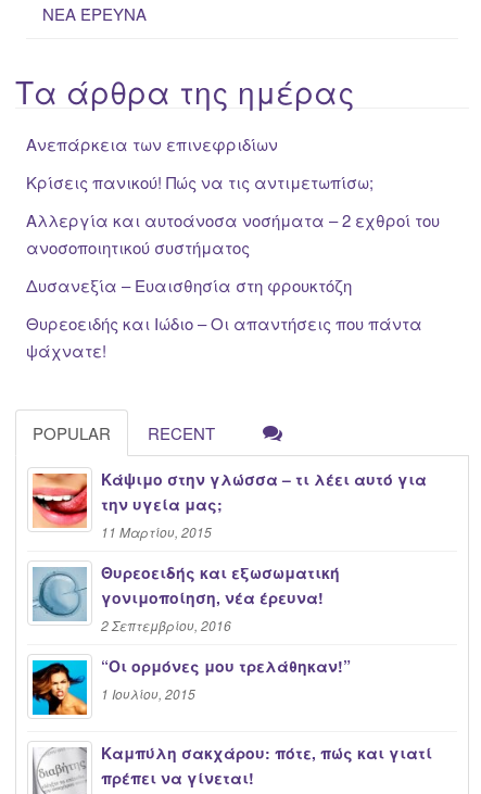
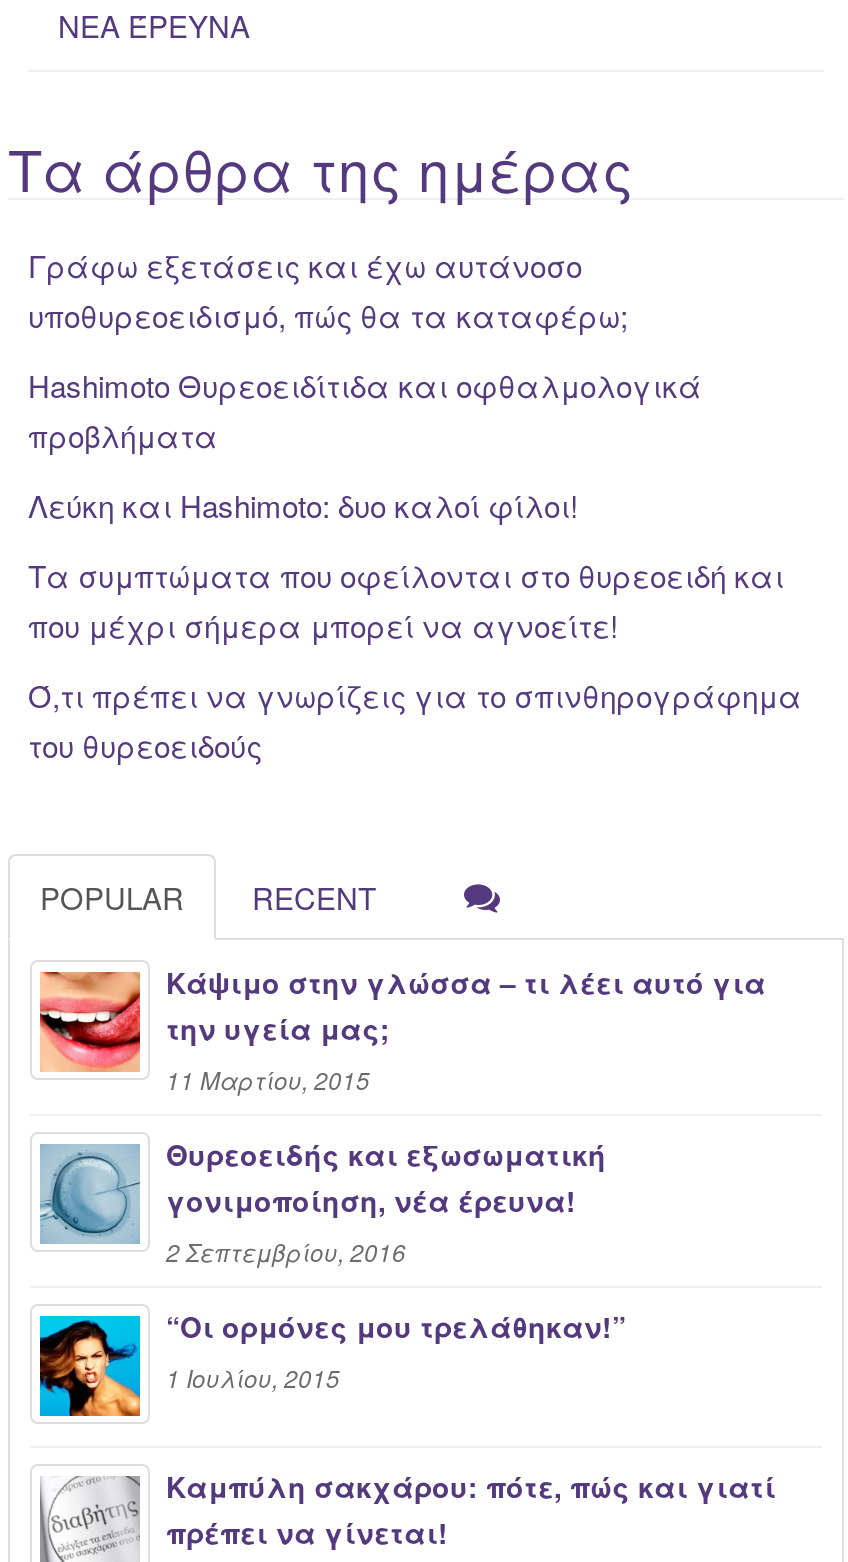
- Ανεπάρκεια των επινεφριδίων
+ Γράφω εξετάσεις και έχω αυτάνοσο
+ υποθυρεοειδισμό, πώς θα τα καταφέρω;

- Κρίσεις πανικού! Πώς να τις αντιμετωπίσω;
+ Hashimoto Θυρεοειδίτιδα και οφθαλμολογικά
+ προβλήματα

- Αλλεργία και αυτοάνοσα νοσήματα – 2 εχθροί του
- ανοσοποιητικού συστήματος
+ Λεύκη και Hashimoto: δυο καλοί φίλοι!

- Δυσανεξία – Ευαισθησία στη φρουκτόζη
+ Τα συμπτώματα που οφείλονται στο θυρεοειδή και
+ που μέχρι σήμερα μπορεί να αγνοείτε!

- Θυρεοειδής και Ιώδιο – Οι απαντήσεις που πάντα
- ψάχνατε!
+ Ό,τι πρέπει να γνωρίζεις για το σπινθηρογράφημα
+ του θυρεοειδούς
